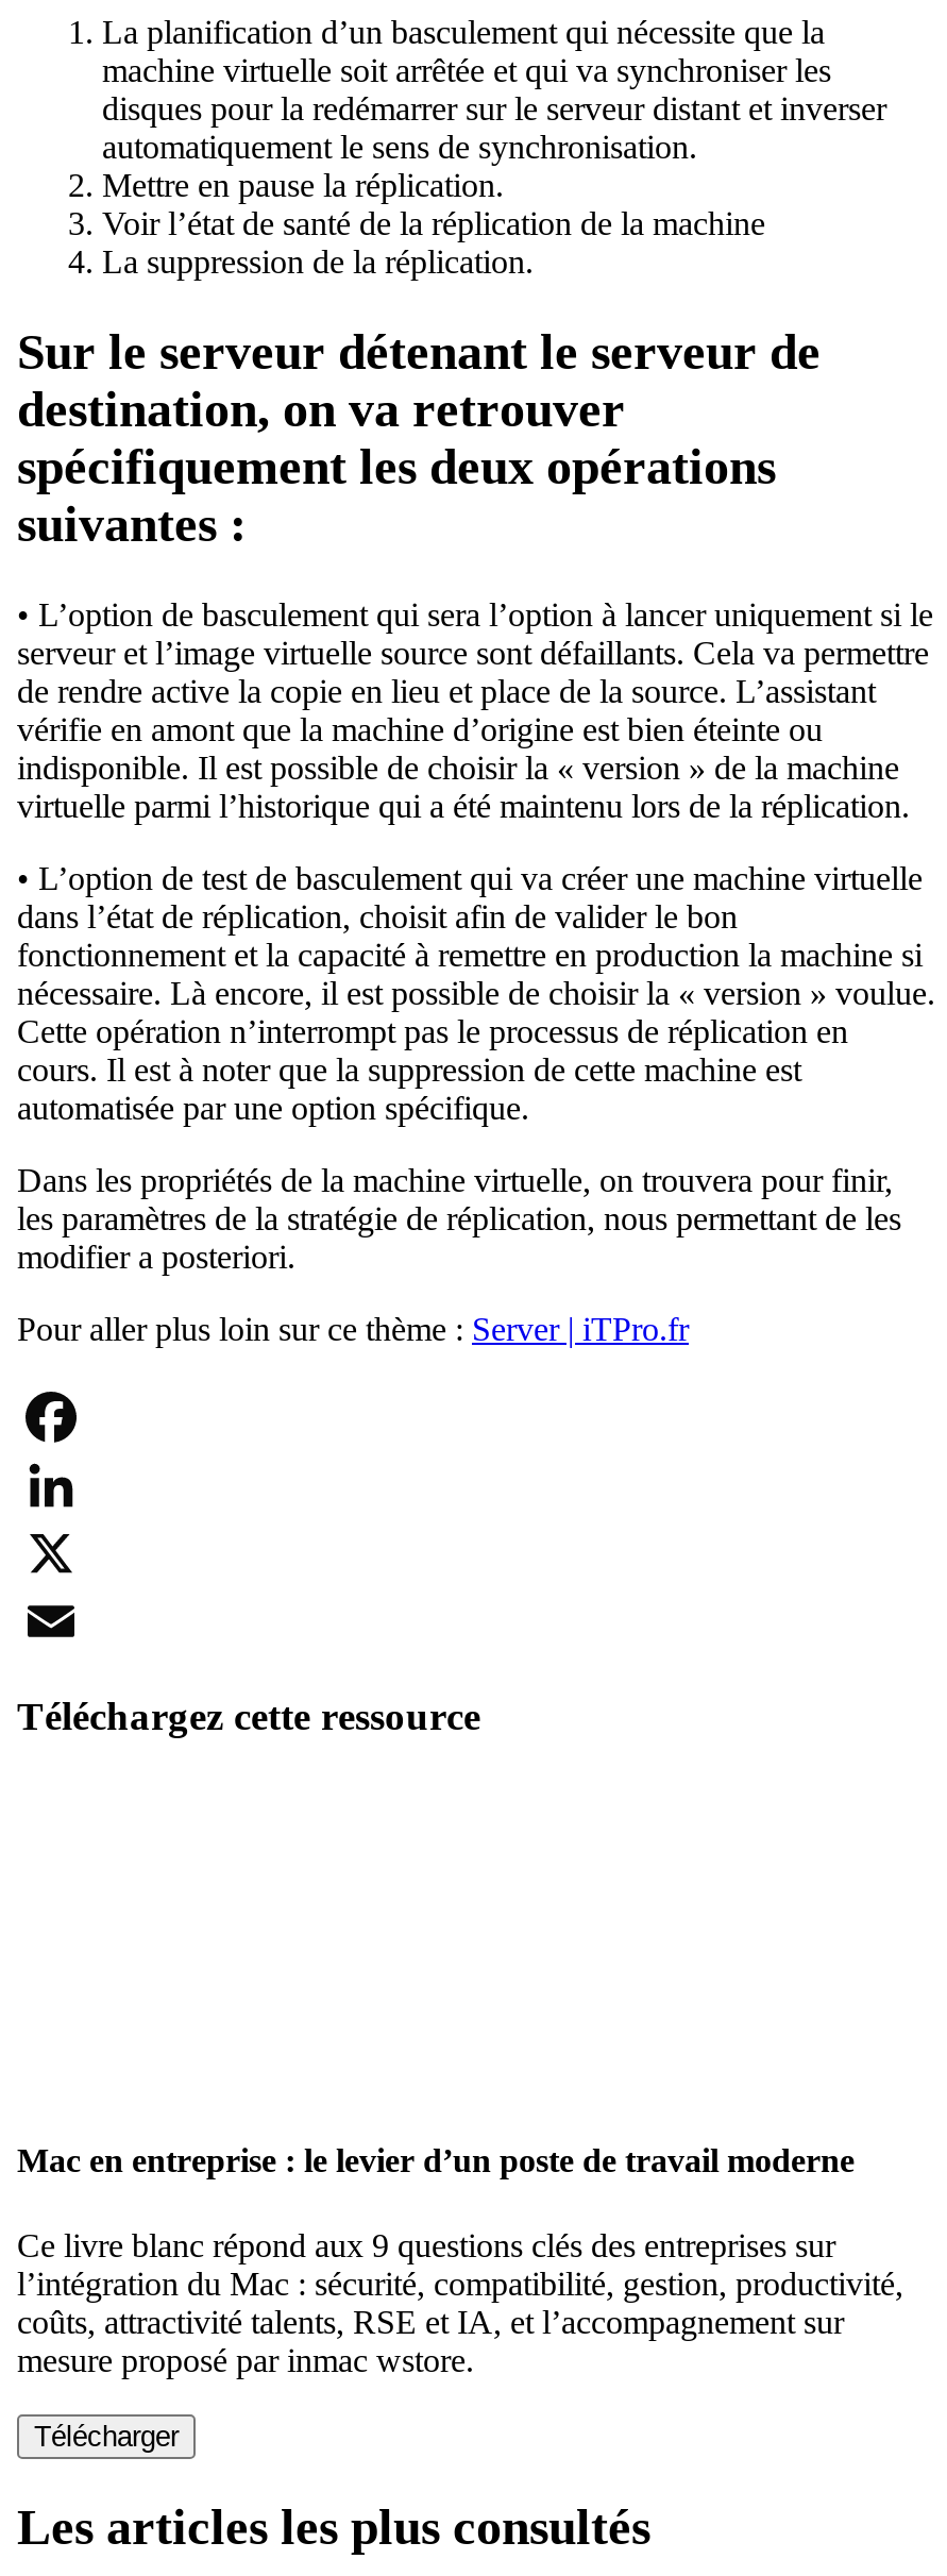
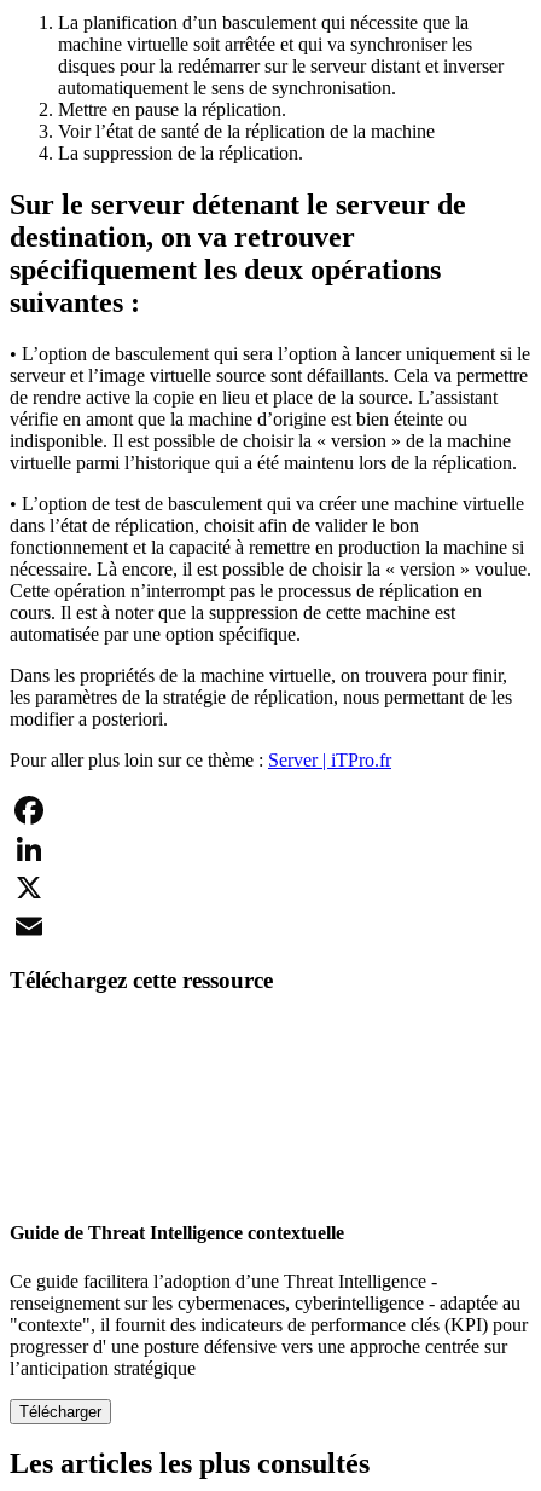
- Mac en entreprise : le levier d’un poste de travail moderne
+ Guide de Threat Intelligence contextuelle

- Ce livre blanc répond aux 9 questions clés des entreprises sur
- l’intégration du Mac : sécurité, compatibilité, gestion, productivité,
- coûts, attractivité talents, RSE et IA, et l’accompagnement sur
- mesure proposé par inmac wstore.
+ Ce guide facilitera l’adoption d’une Threat Intelligence -
+ renseignement sur les cybermenaces, cyberintelligence - adaptée au
+ "contexte", il fournit des indicateurs de performance clés (KPI) pour
+ progresser d' une posture défensive vers une approche centrée sur
+ l’anticipation stratégique
